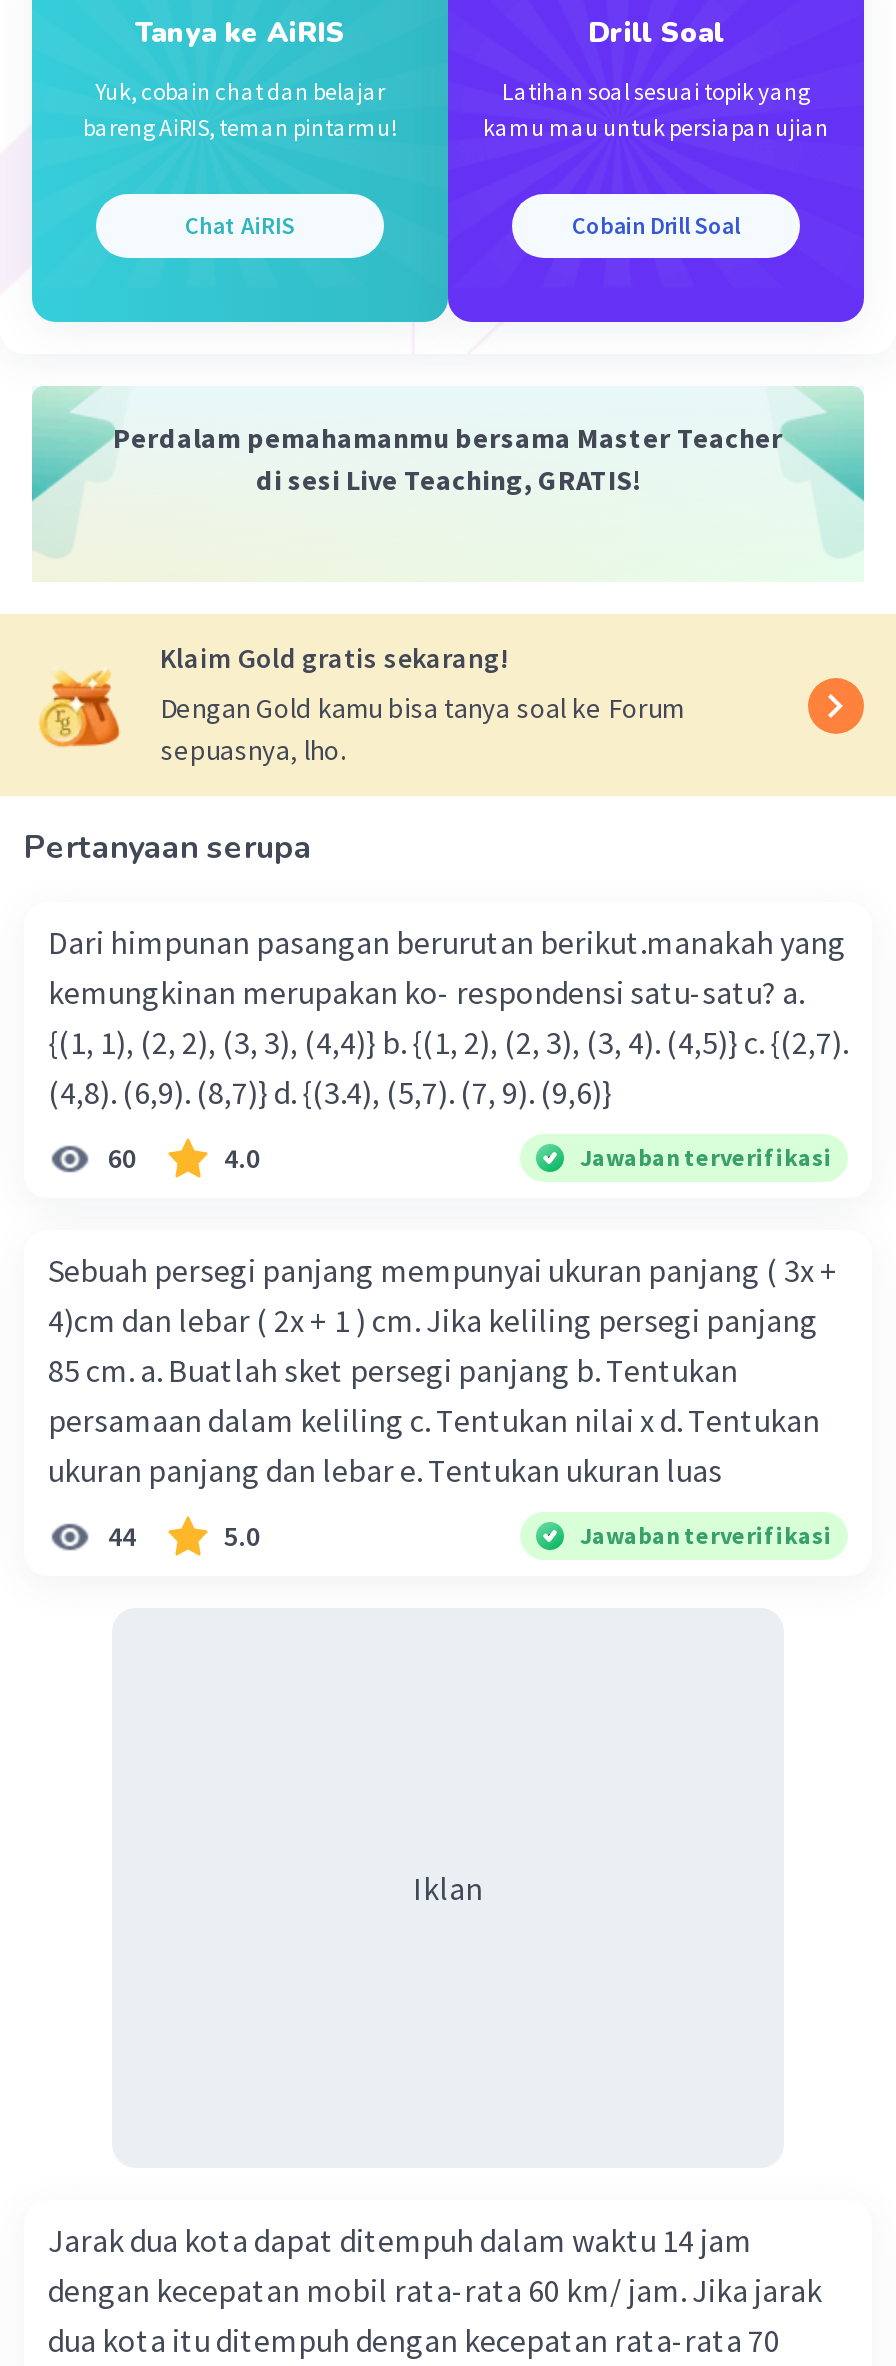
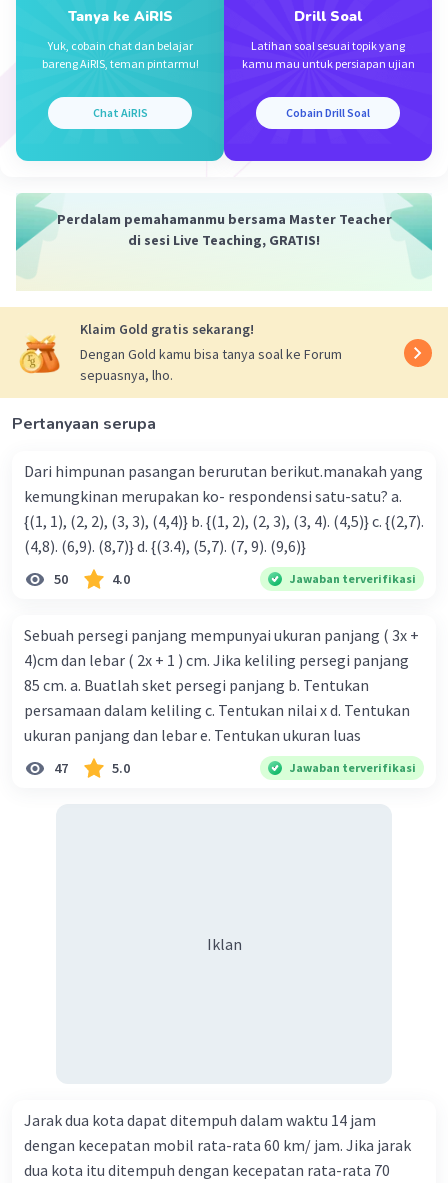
- 60
+ 50

- 44
+ 47
